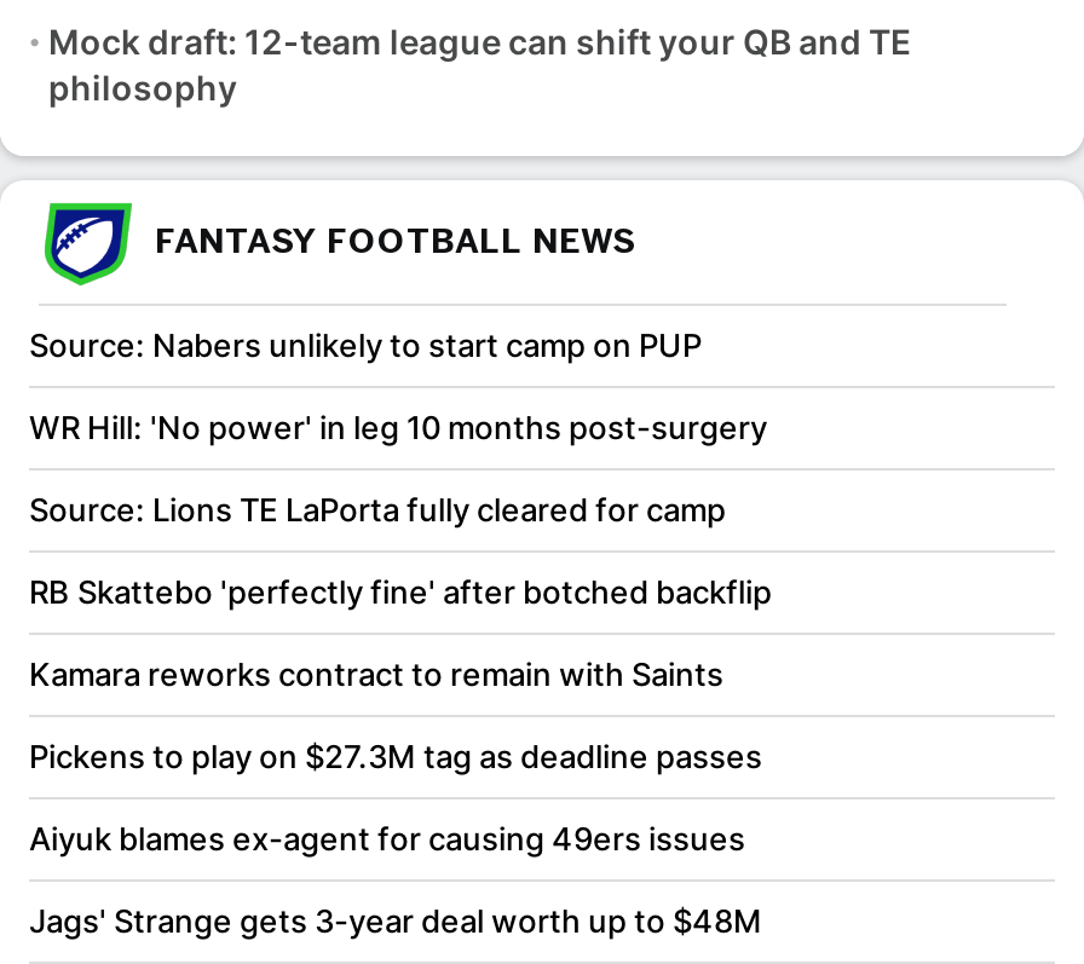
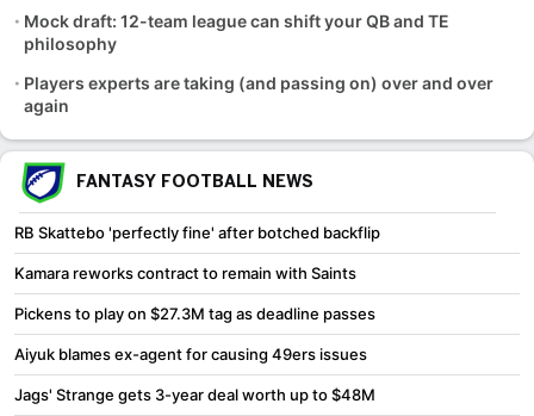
+ Players experts are taking (and passing on) over and over
+ again

moved down: FANTASY FOOTBALL NEWS

- Source: Nabers unlikely to start camp on PUP
- WR Hill: 'No power' in leg 10 months post-surgery
- Source: Lions TE LaPorta fully cleared for camp
